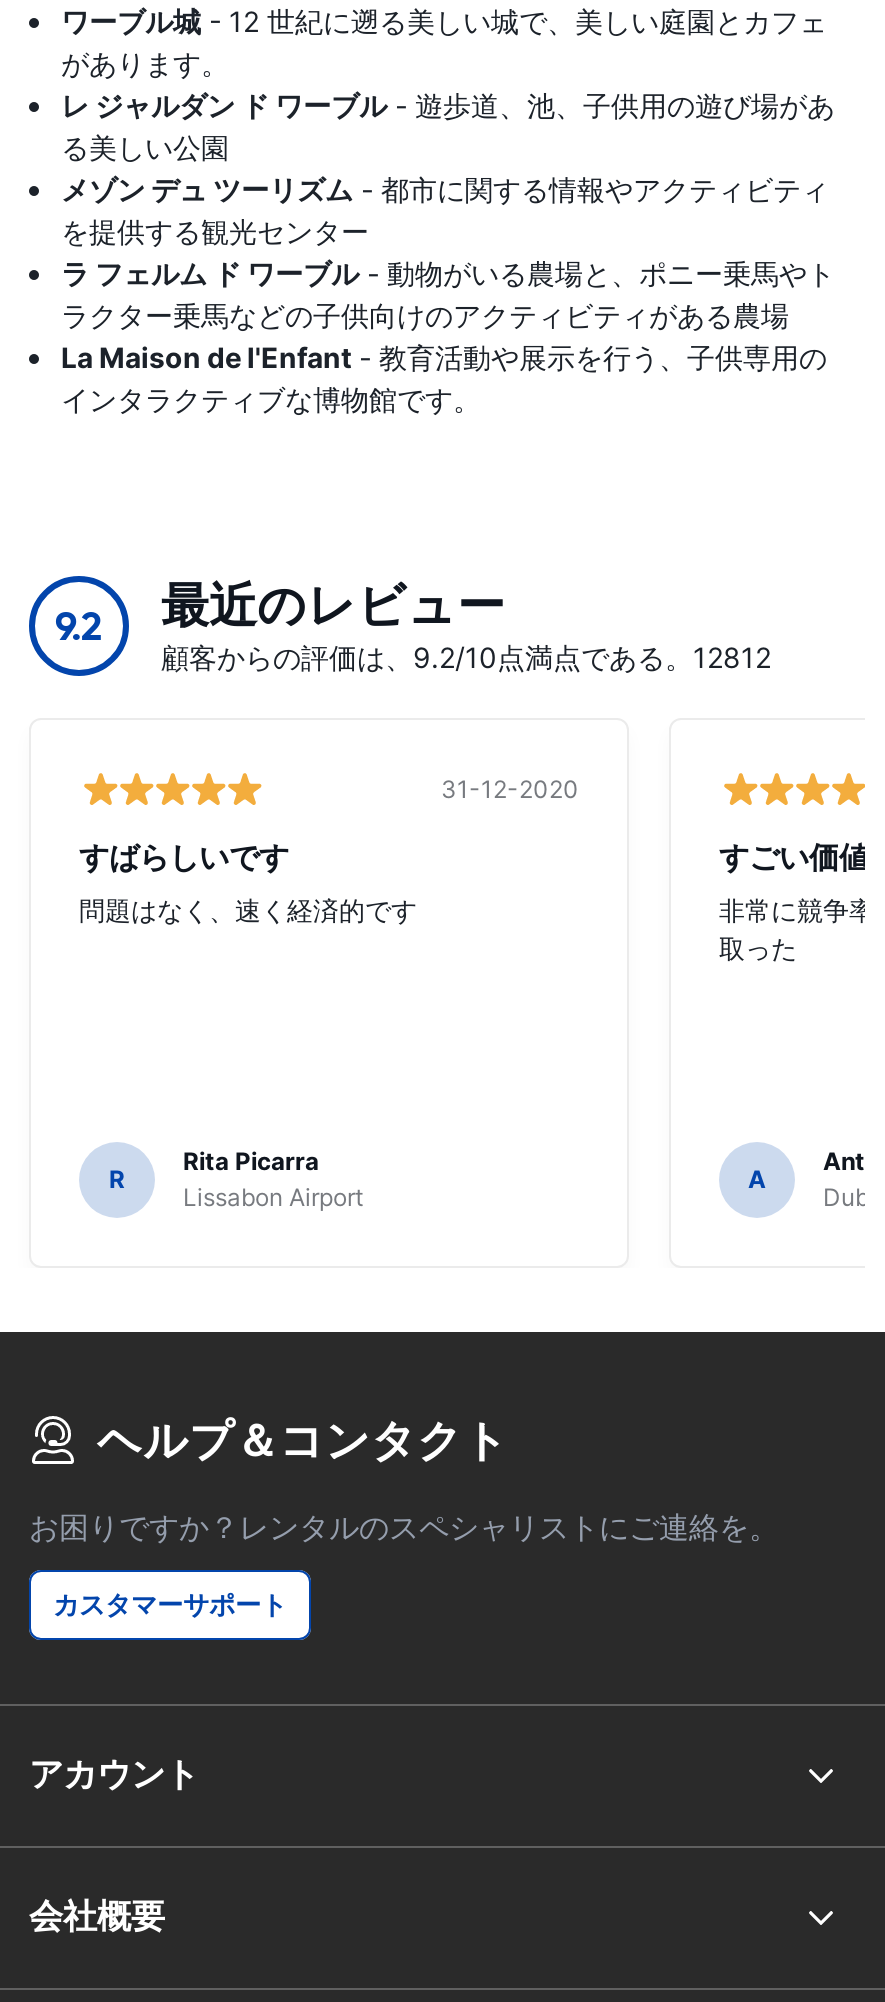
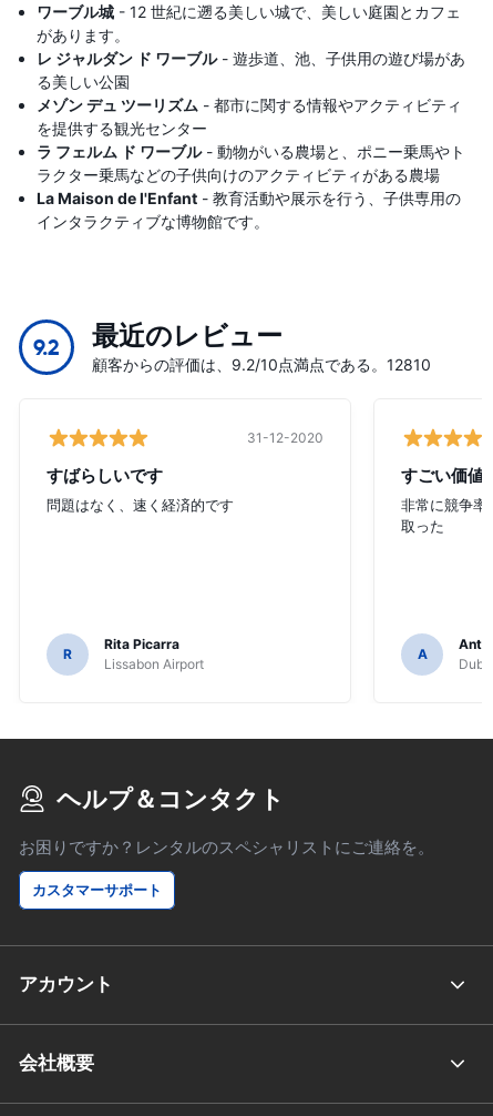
- 顧客からの評価は、9.2/10点満点である。12812
+ 顧客からの評価は、9.2/10点満点である。12810
